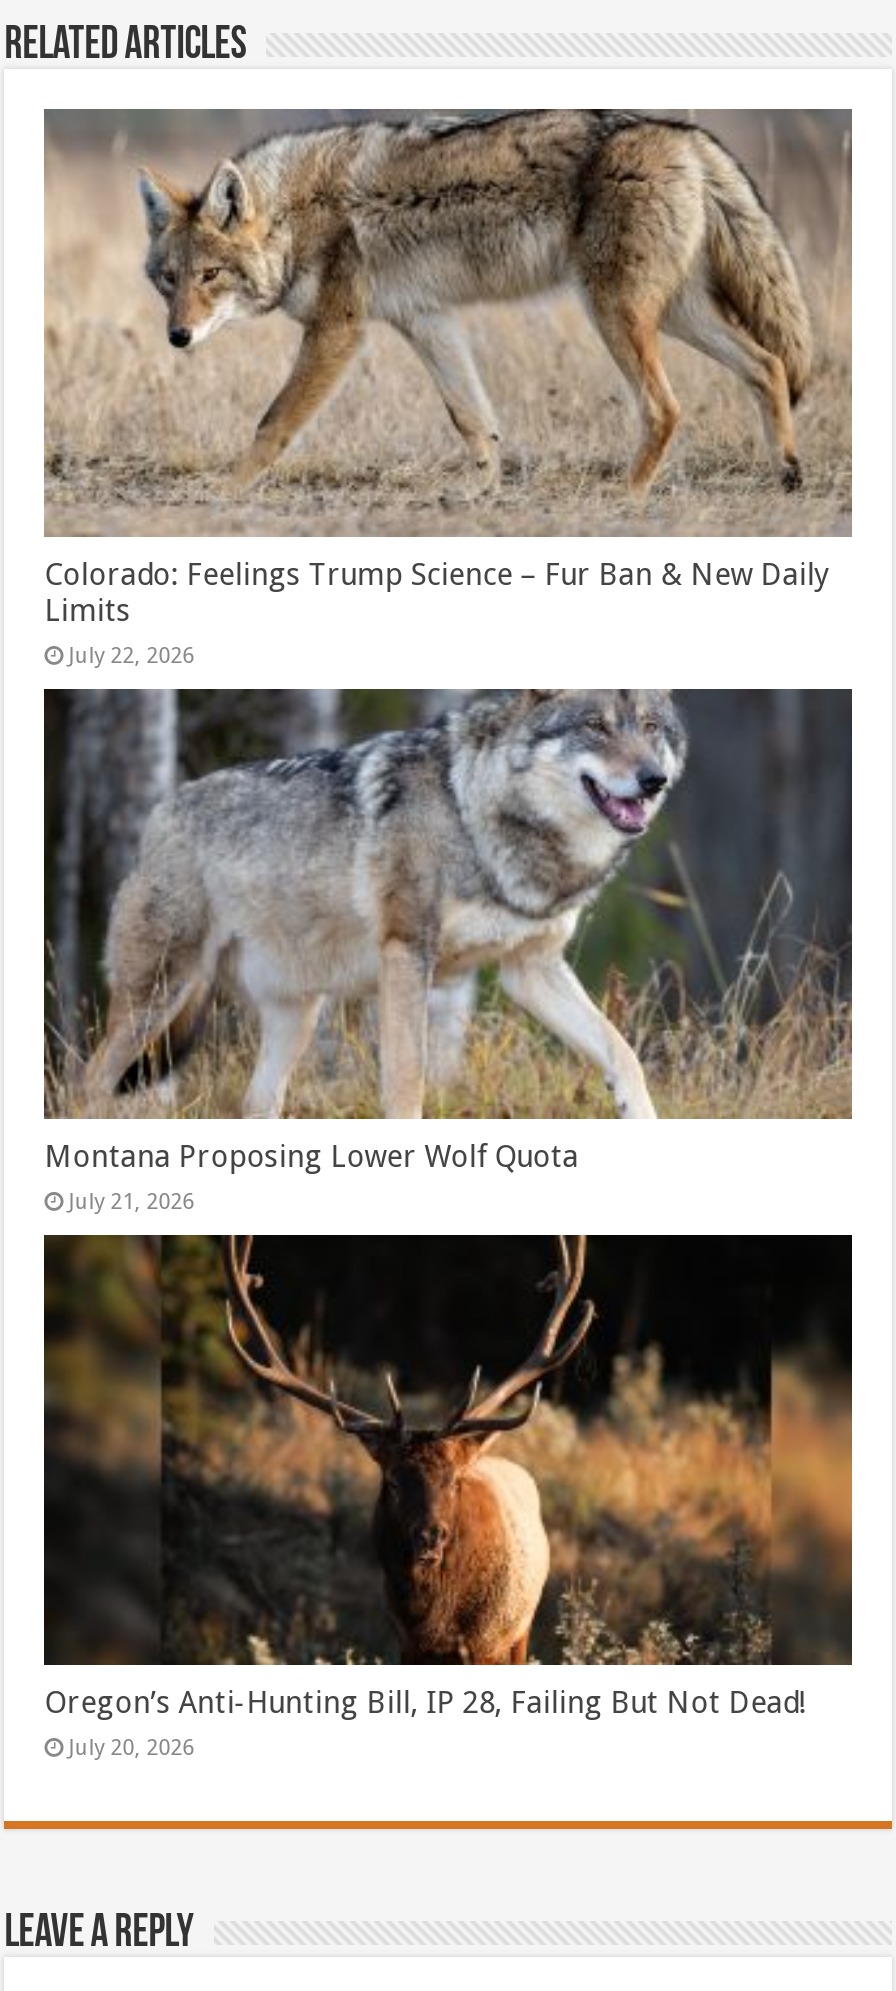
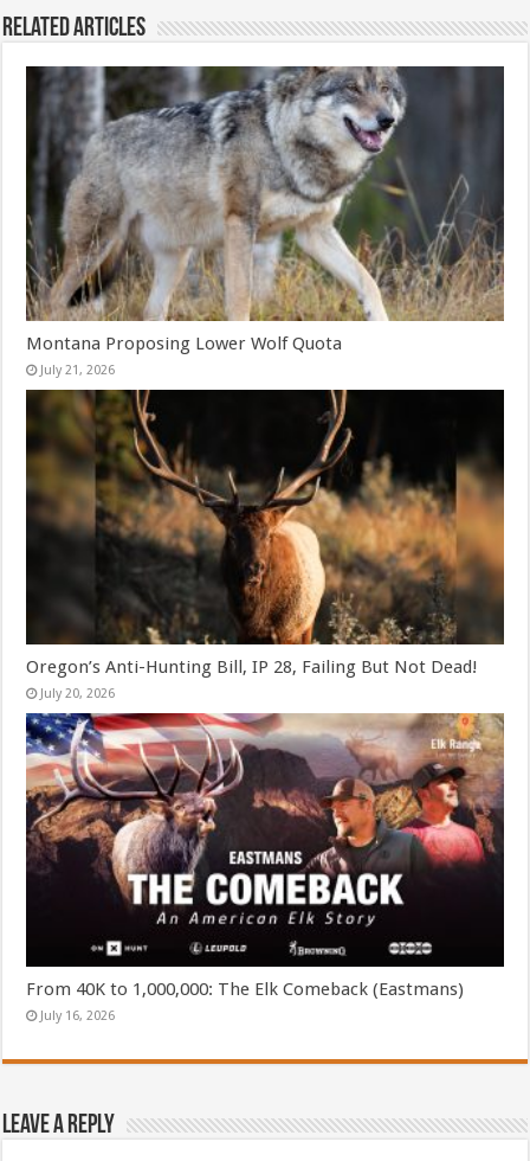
- [image]
- Colorado: Feelings Trump Science – Fur Ban & New Daily
- Limits
- July 22, 2026

moved up: [image] | Montana Proposing Lower Wolf Quota | July 21, 2026 | Oregon’s Anti-Hunting Bill, IP 28, Failing But Not Dead! | July 20, 2026

+ [image]
+ From 40K to 1,000,000: The Elk Comeback (Eastmans)
+ July 16, 2026
